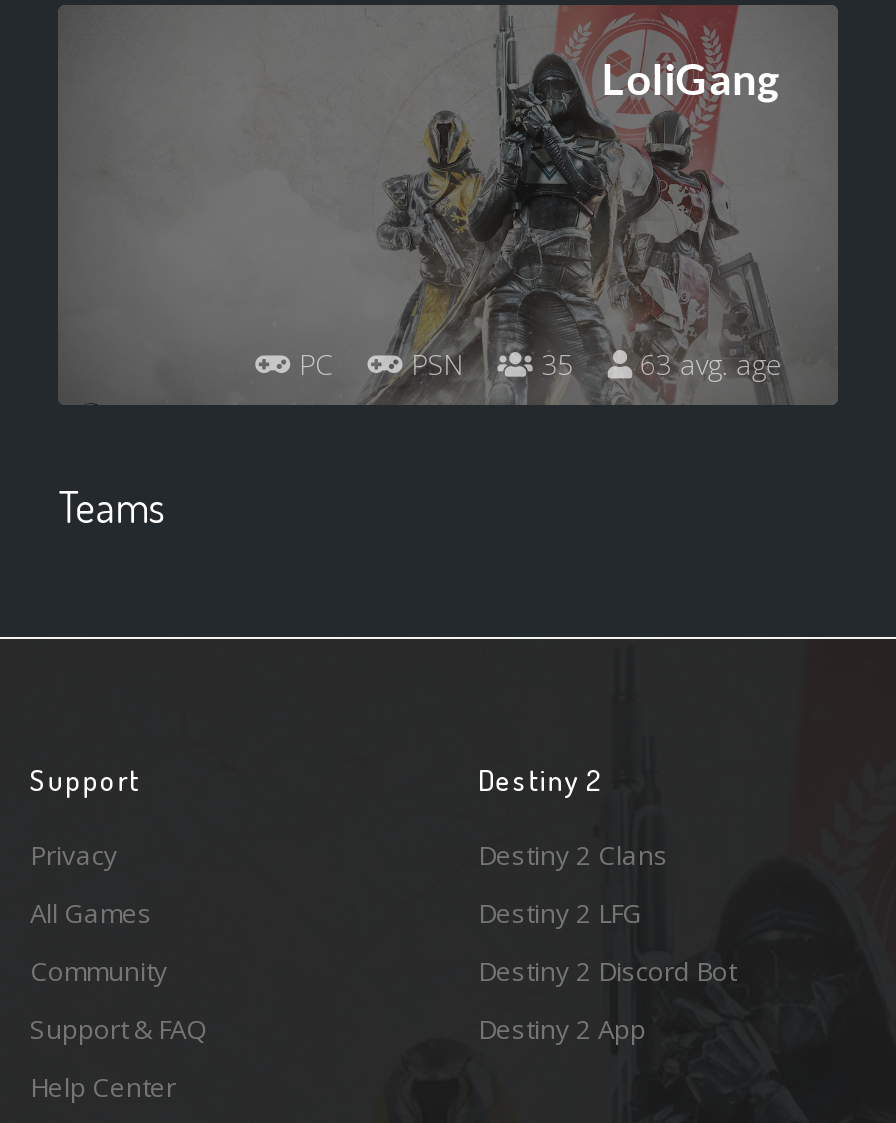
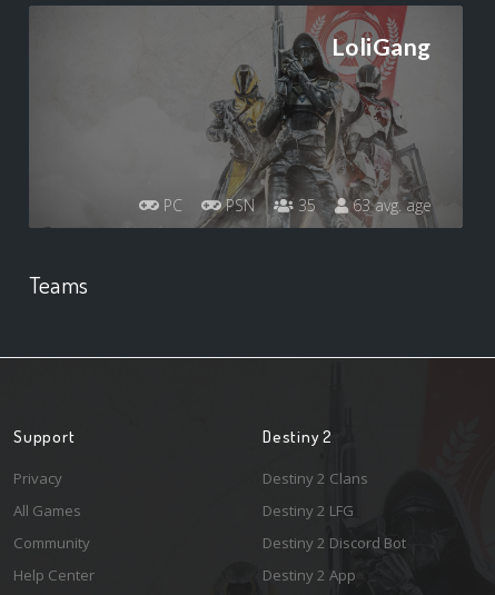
- Support & FAQ
